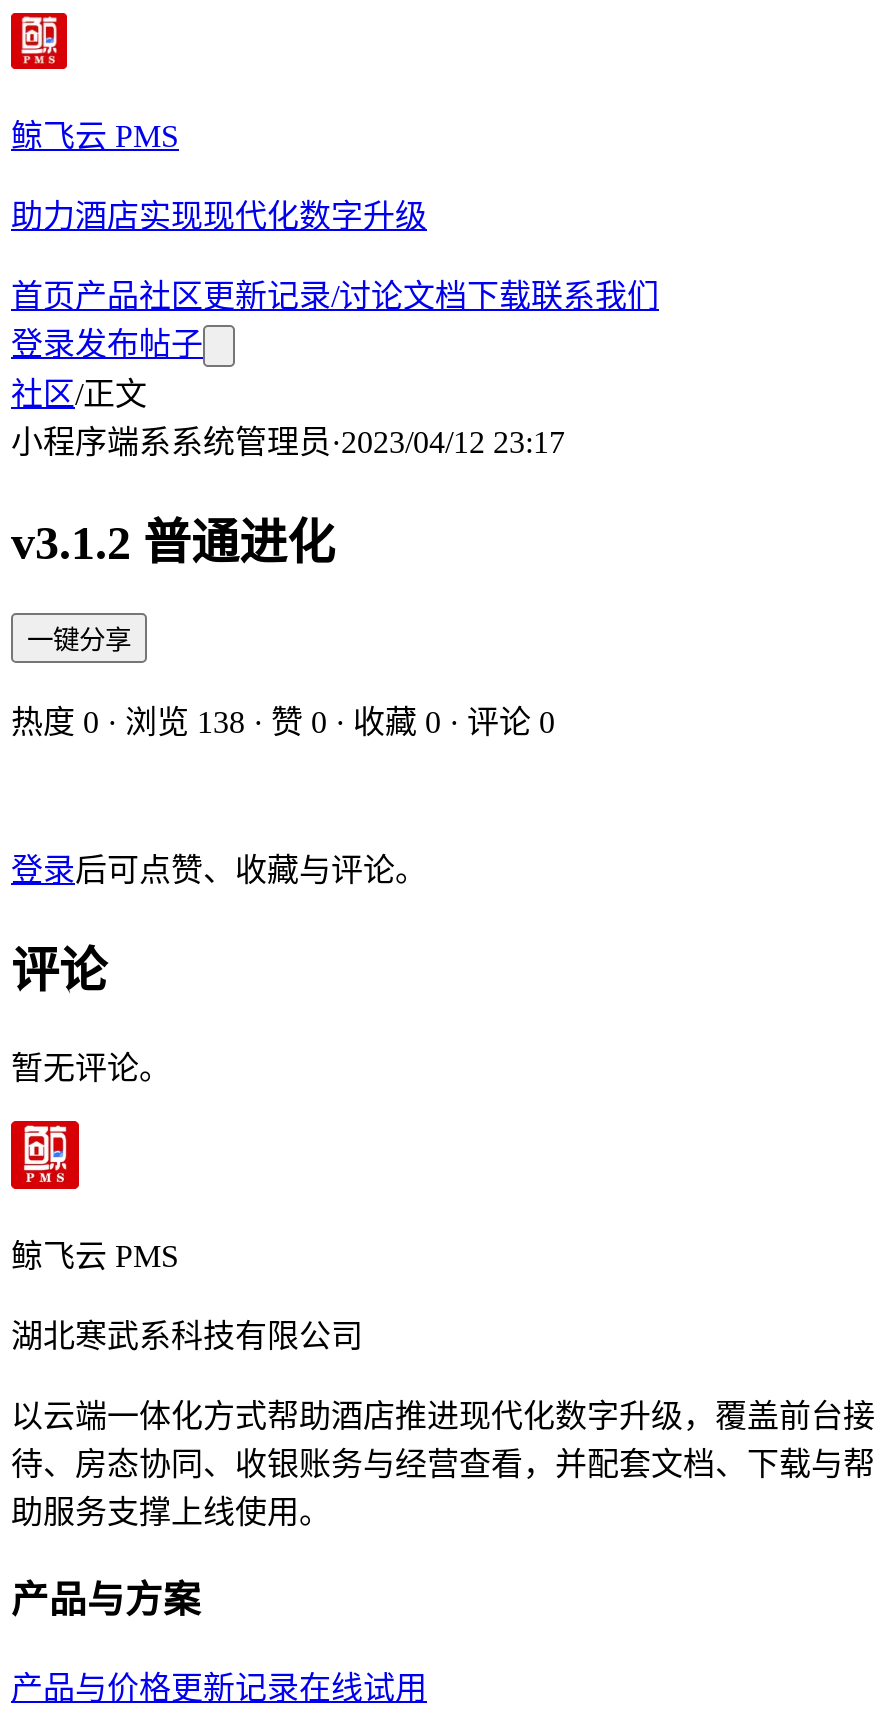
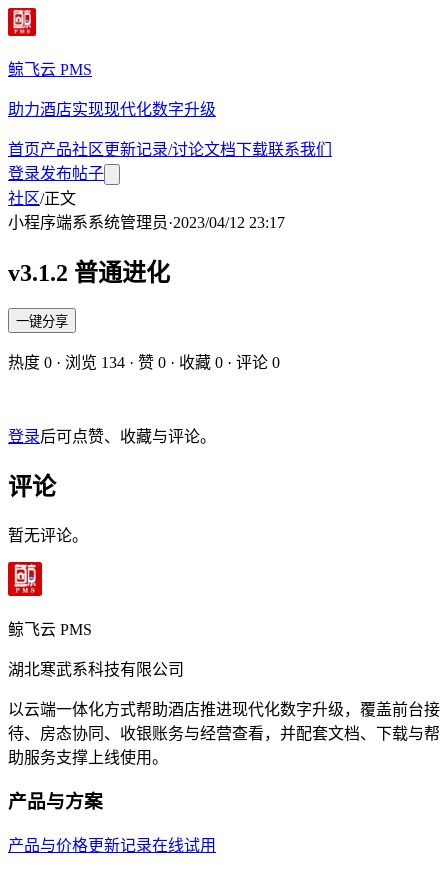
- 热度0 · 浏览138 · 赞0 · 收藏0 · 评论0
+ 热度0 · 浏览134 · 赞0 · 收藏0 · 评论0
